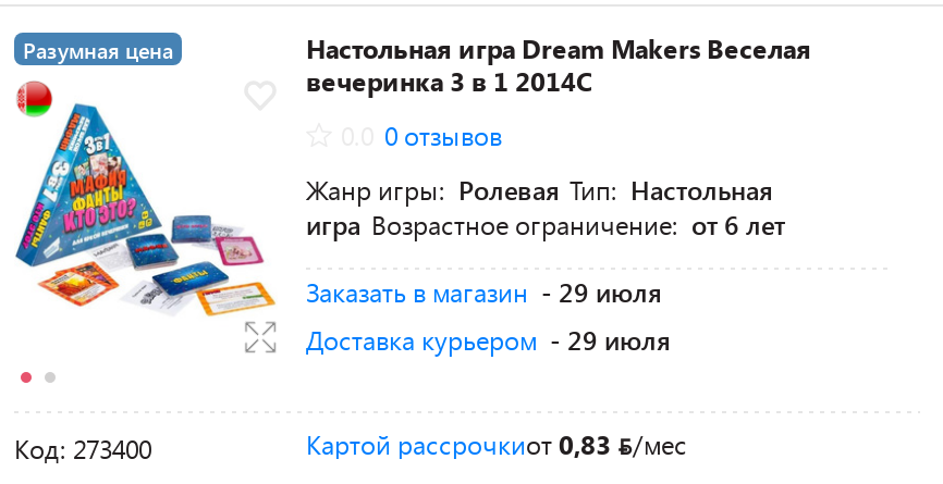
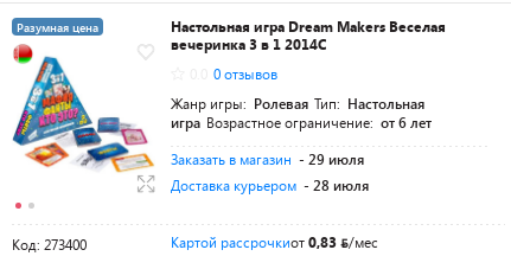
- Доставка курьером - 29 июля
+ Доставка курьером - 28 июля
